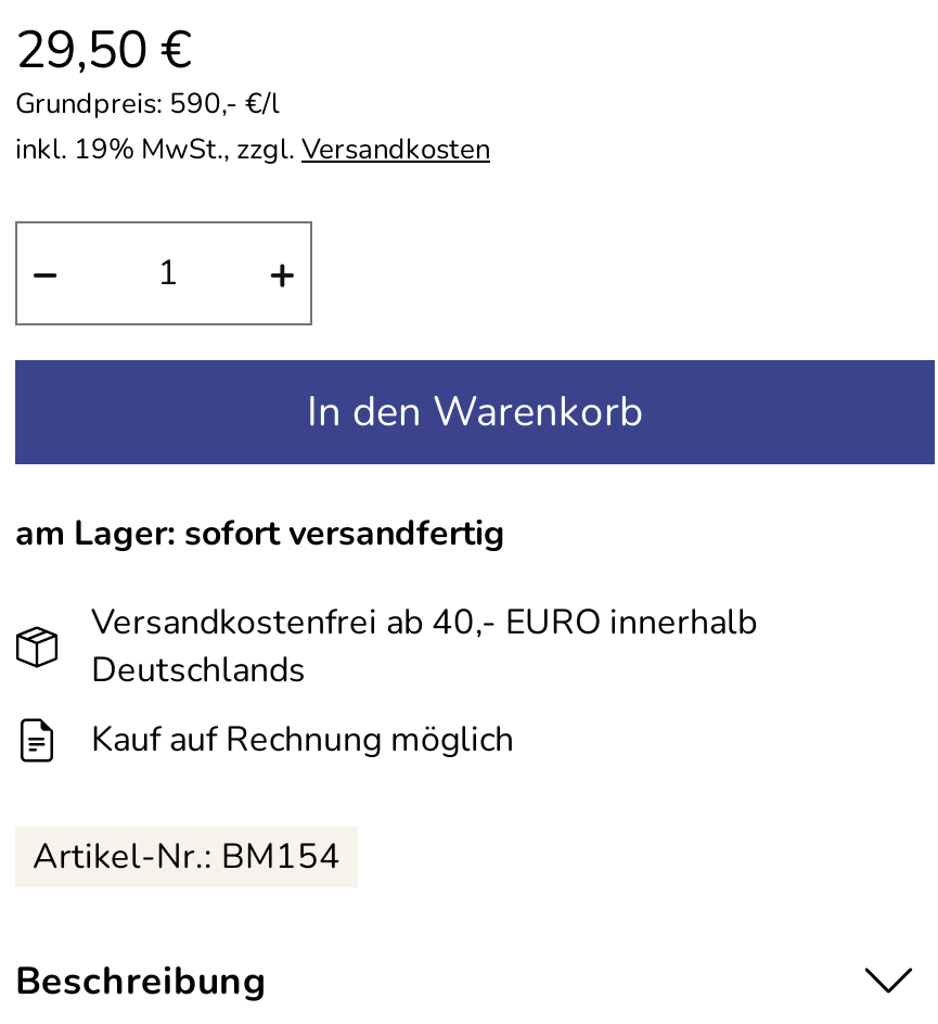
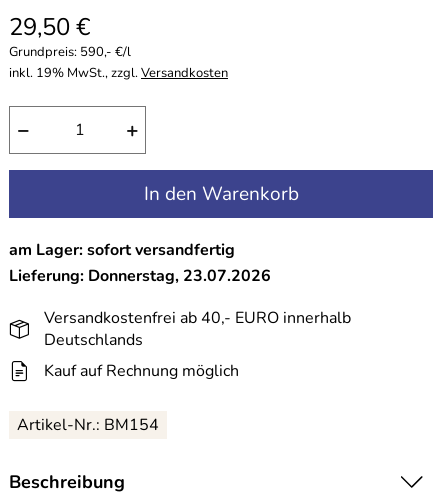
+ Lieferung: Donnerstag, 23.07.2026
